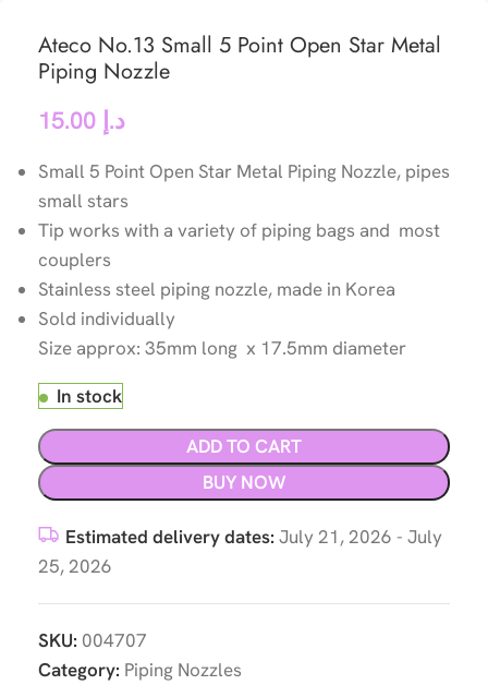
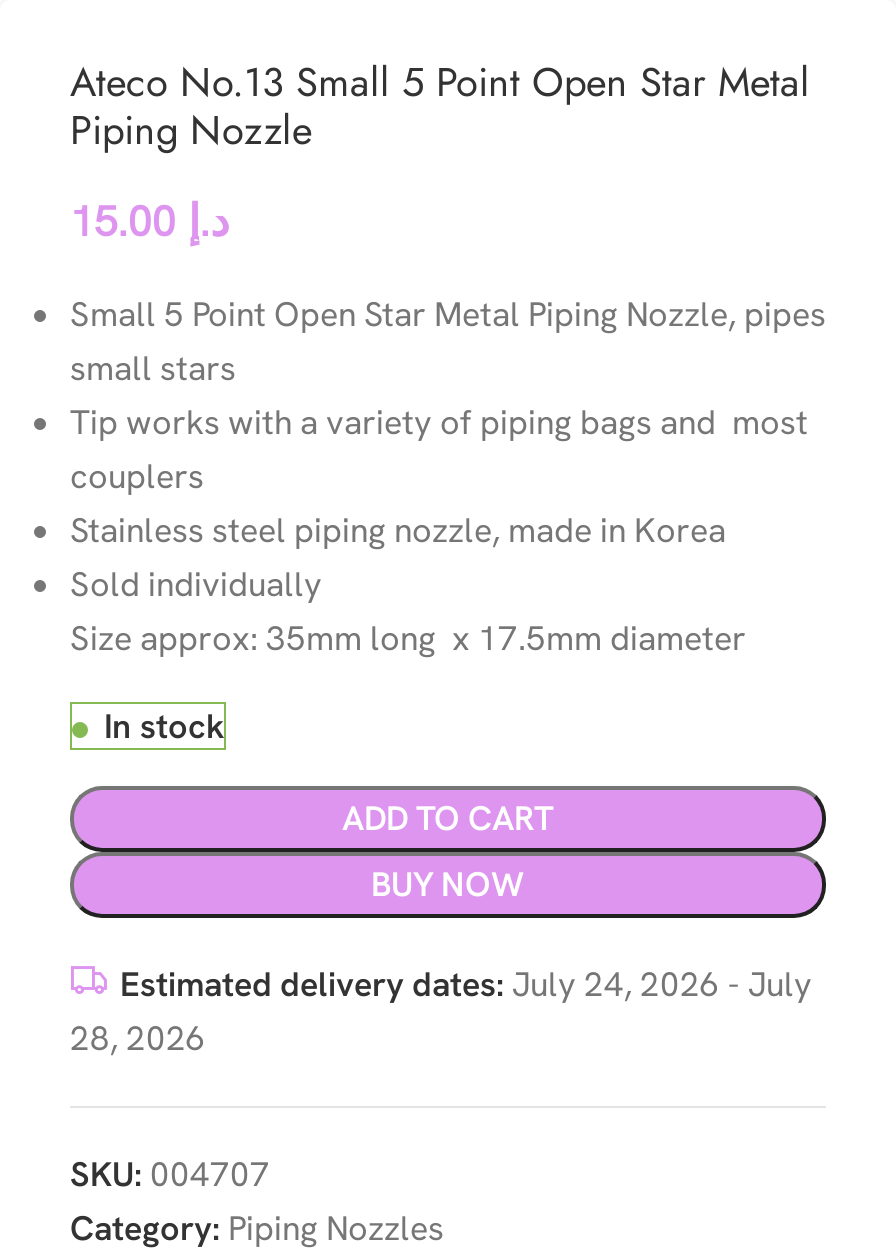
- Estimated delivery dates: July 21, 2026 - July
+ Estimated delivery dates: July 24, 2026 - July

- 25, 2026
+ 28, 2026
